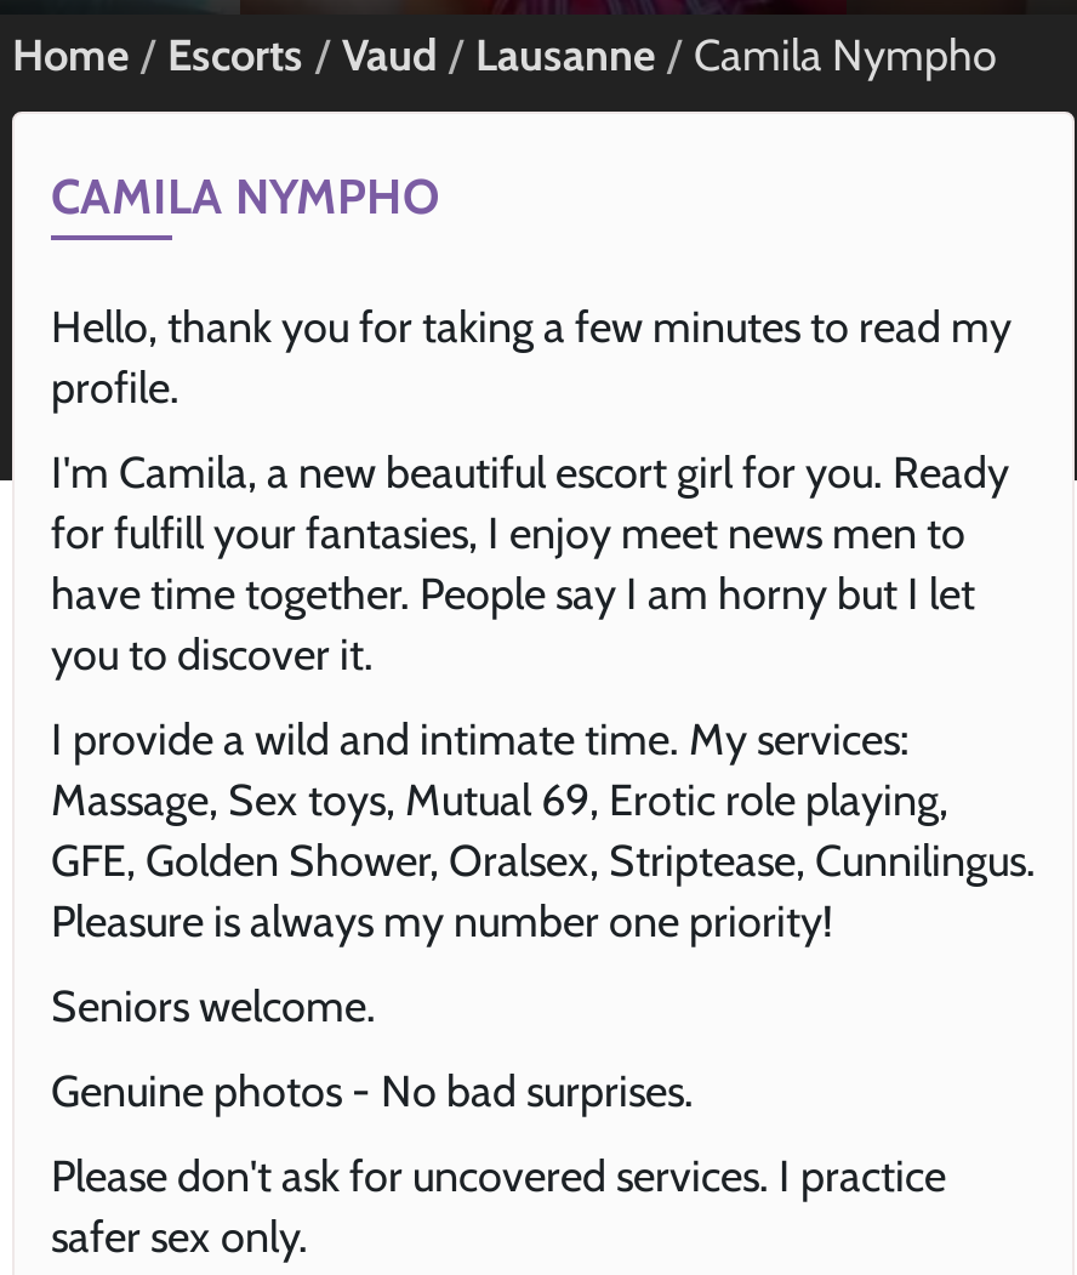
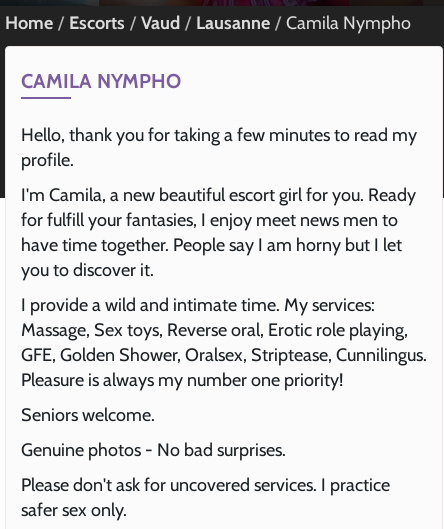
- Massage, Sex toys, Mutual 69, Erotic role playing,
+ Massage, Sex toys, Reverse oral, Erotic role playing,
